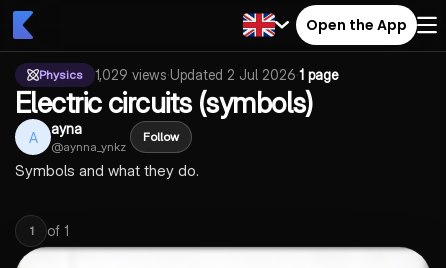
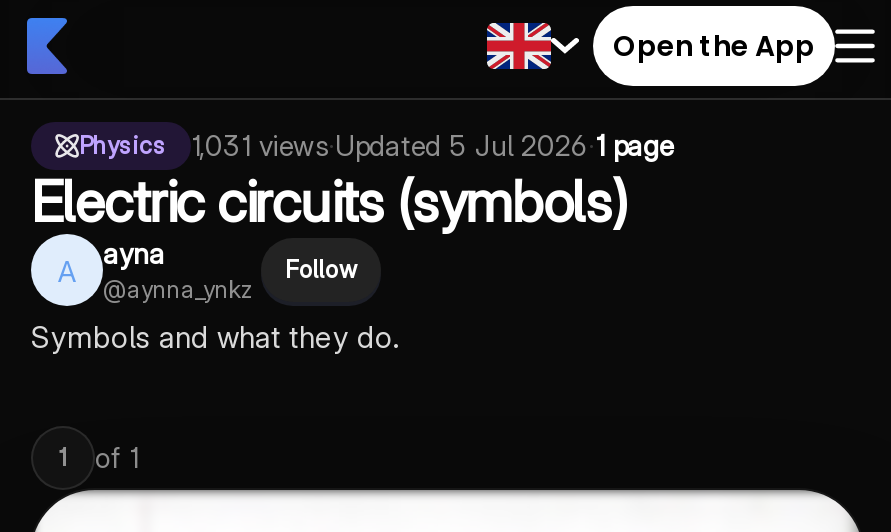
- 1,029 views · Updated 2 Jul 2026 · 1 page
+ 1,031 views · Updated 5 Jul 2026 · 1 page
